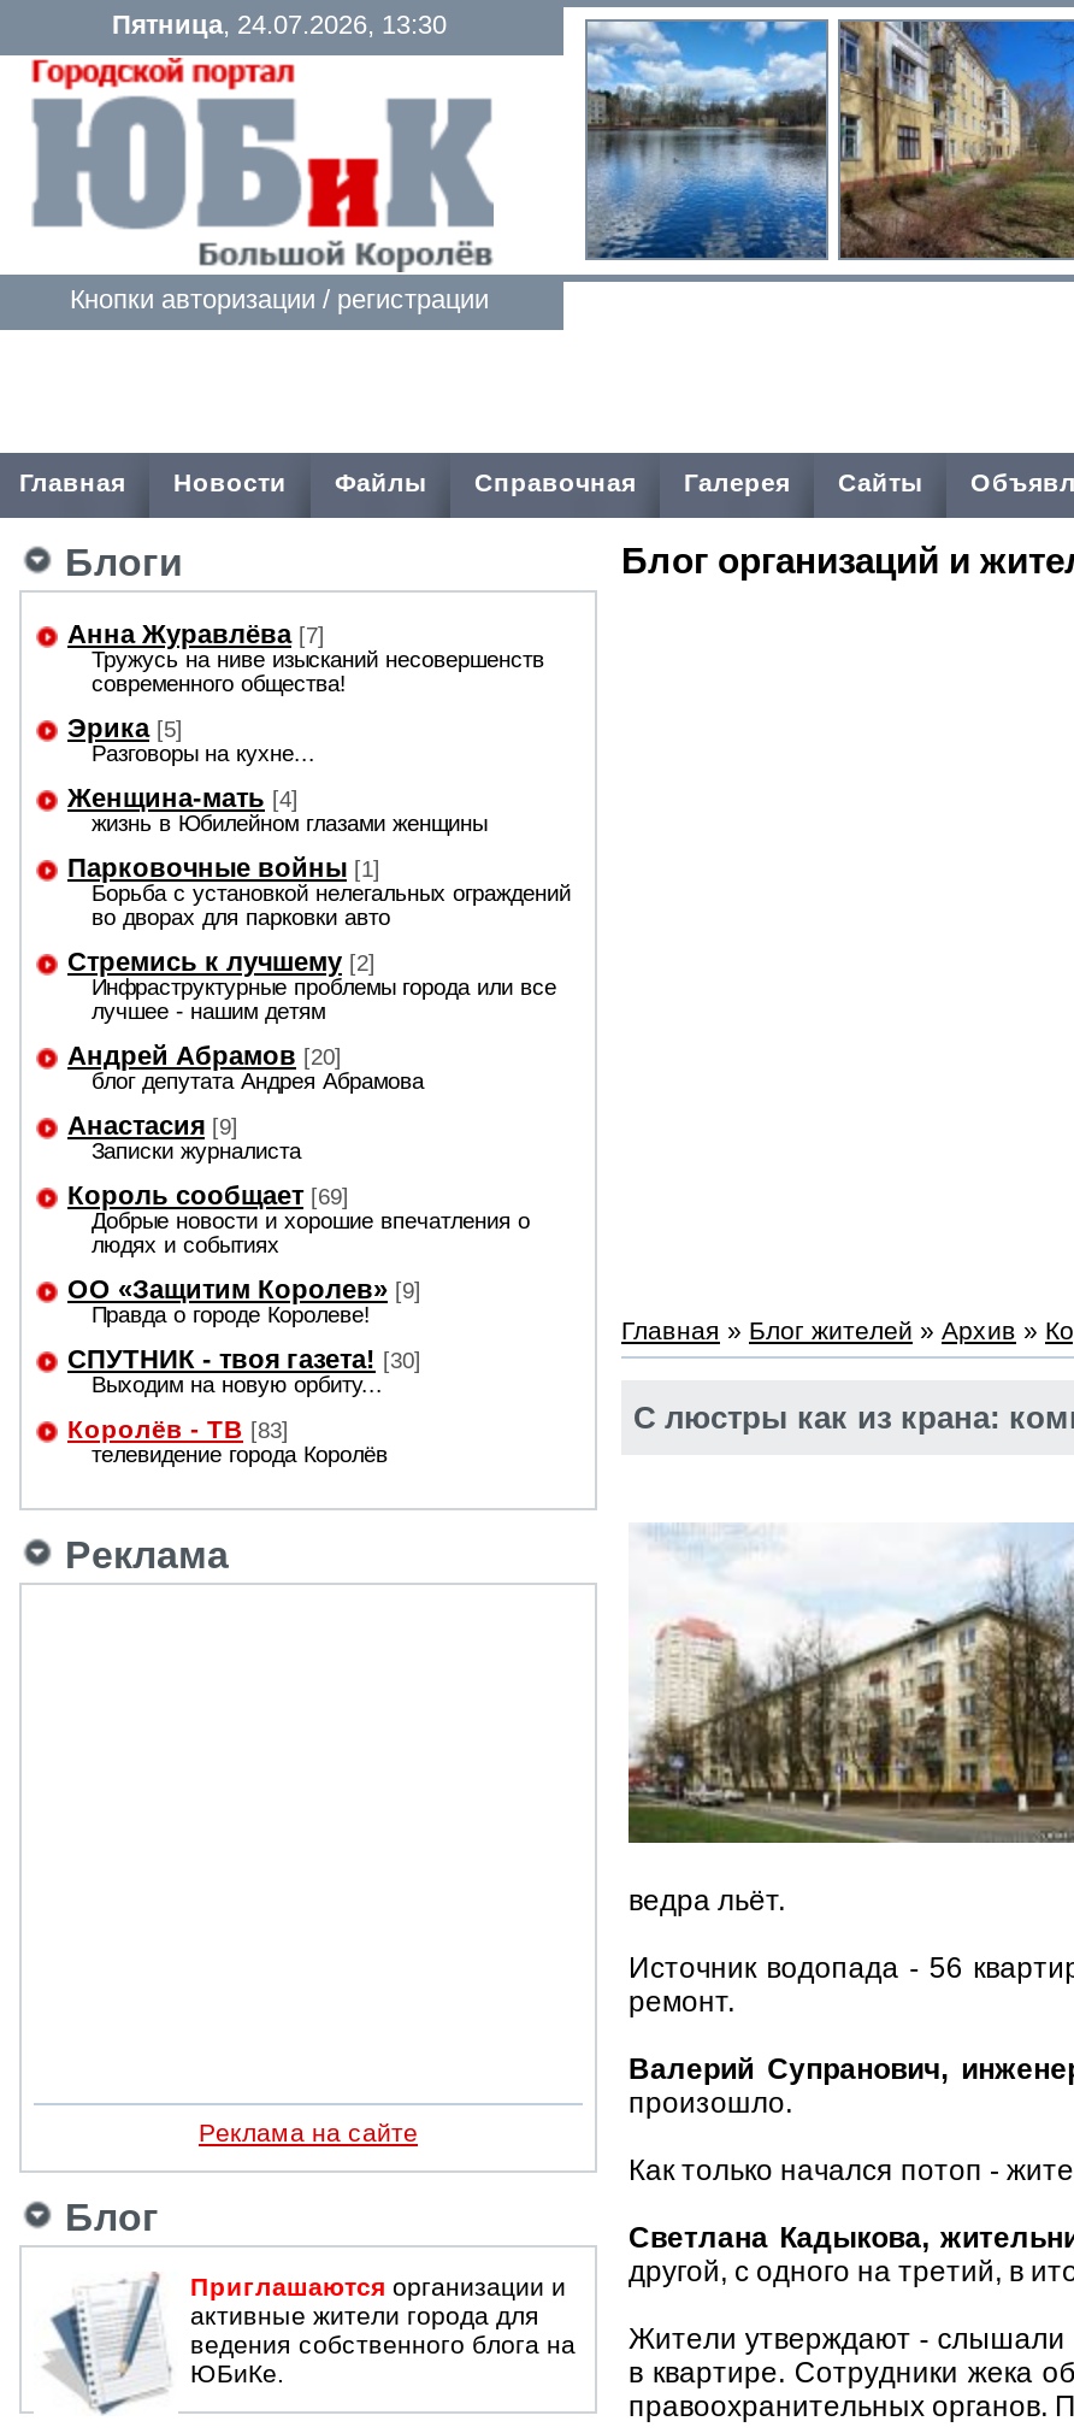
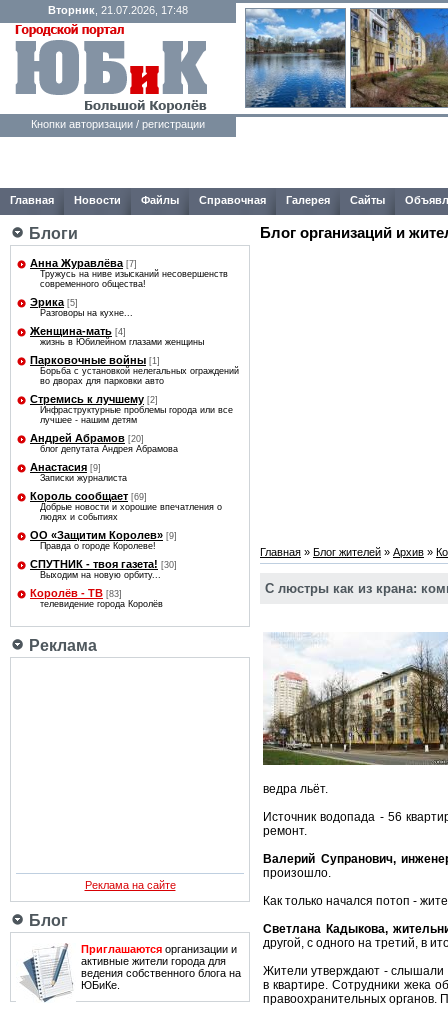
- Пятница, 24.07.2026, 13:30
+ Вторник, 21.07.2026, 17:48
